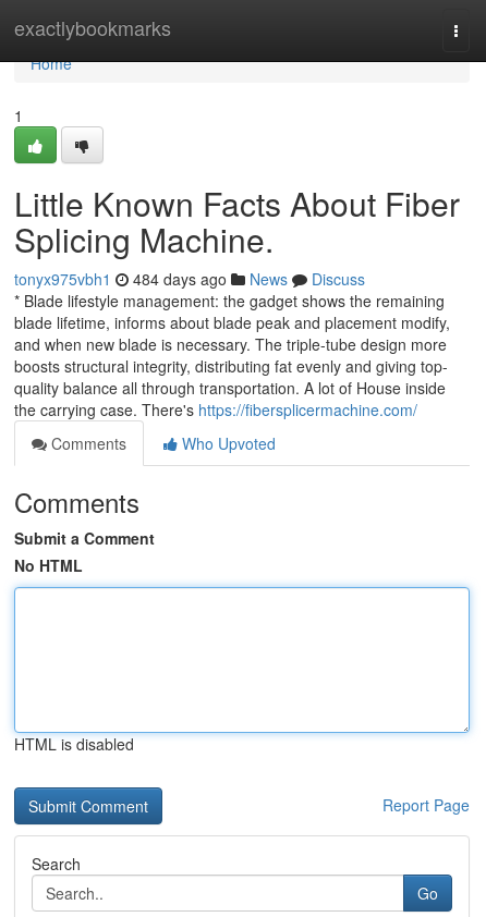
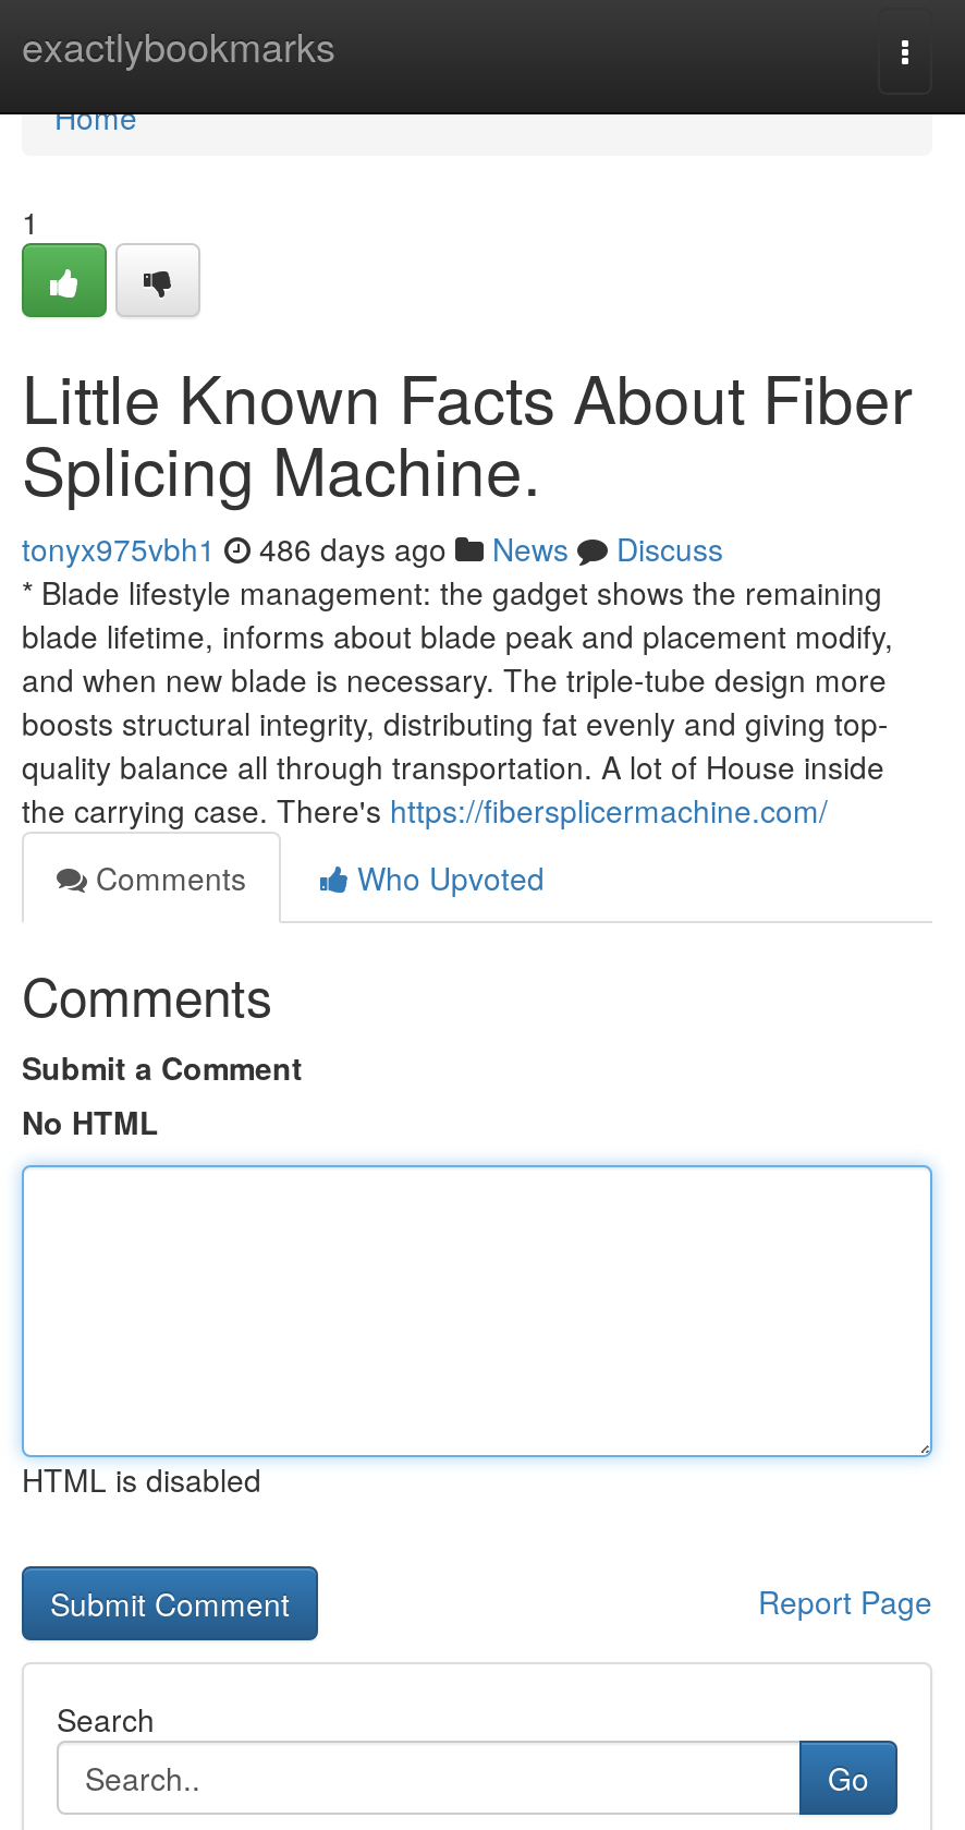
- tonyx975vbh1 484 days ago News Discuss
+ tonyx975vbh1 486 days ago News Discuss
